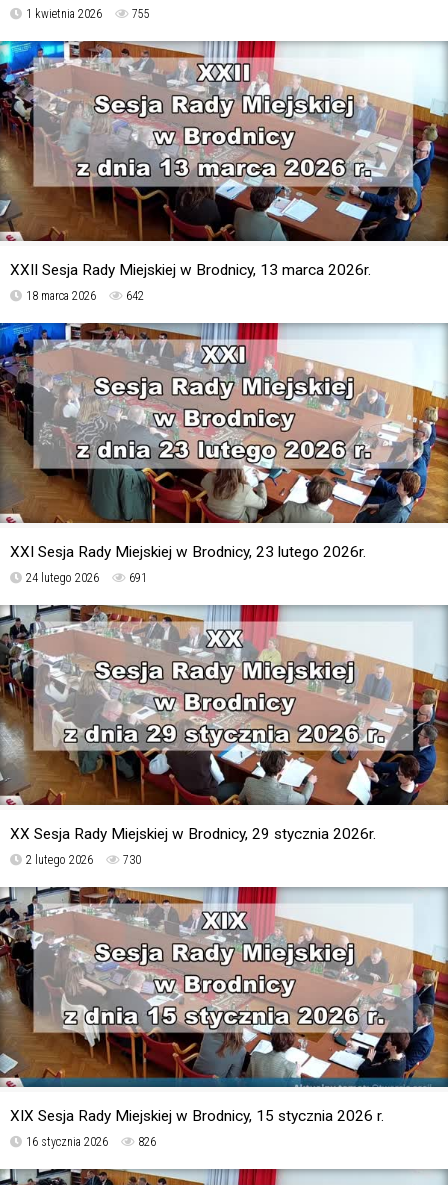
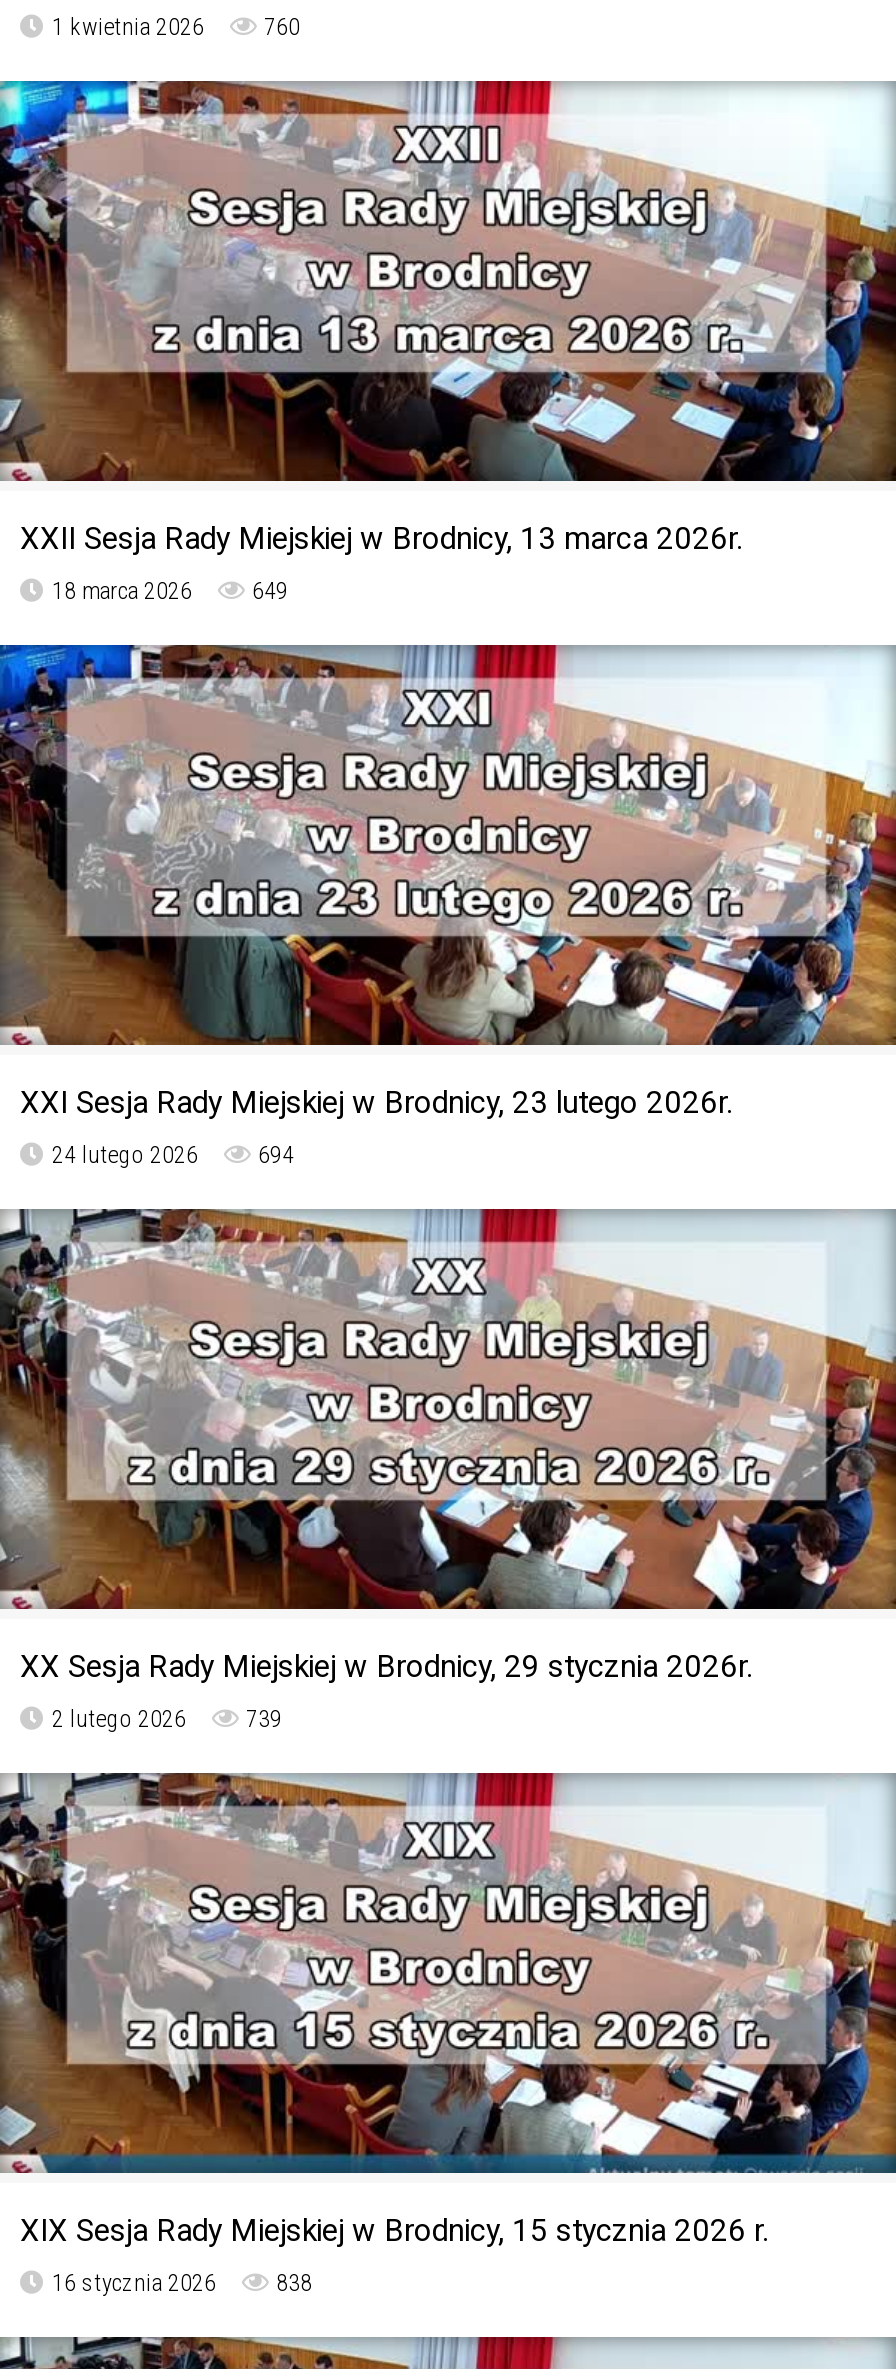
- 1 kwietnia 2026 755
+ 1 kwietnia 2026 760

- 18 marca 2026 642
+ 18 marca 2026 649

- 24 lutego 2026 691
+ 24 lutego 2026 694

- 2 lutego 2026 730
+ 2 lutego 2026 739

- 16 stycznia 2026 826
+ 16 stycznia 2026 838
